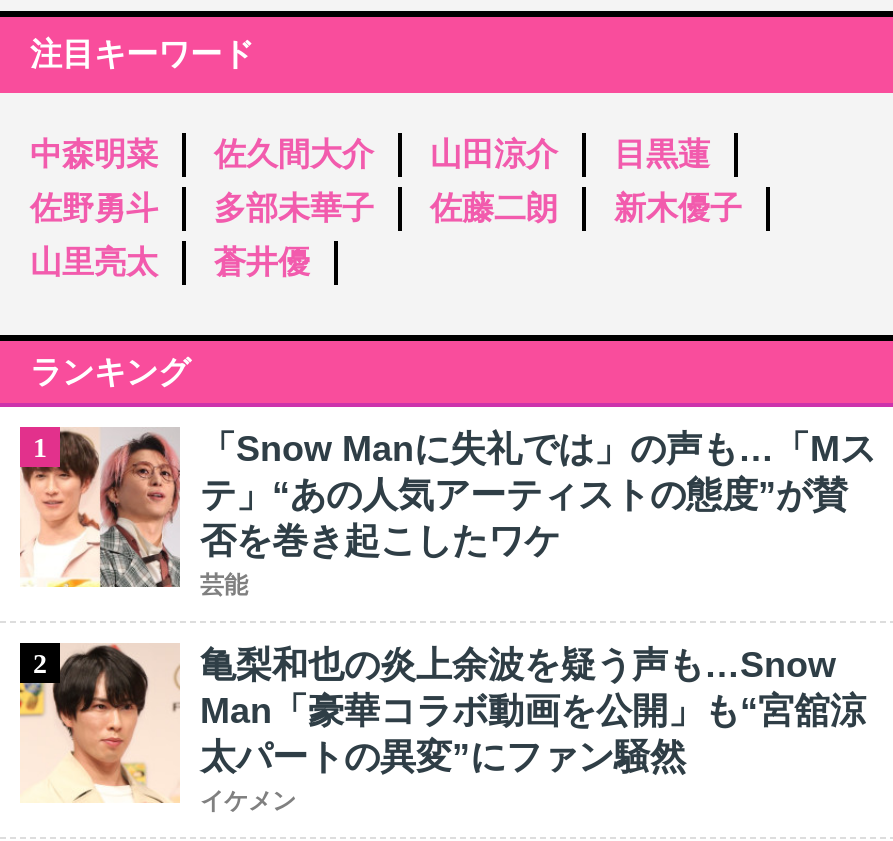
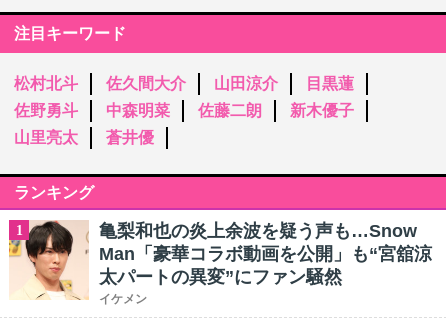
moved down: 中森明菜

+ 松村北斗

- 多部未華子

- [image]
- 「Snow Manに失礼では」の声も…「Mス
- テ」“あの人気アーティストの態度”が賛
- 否を巻き起こしたワケ
- 芸能
- 2
